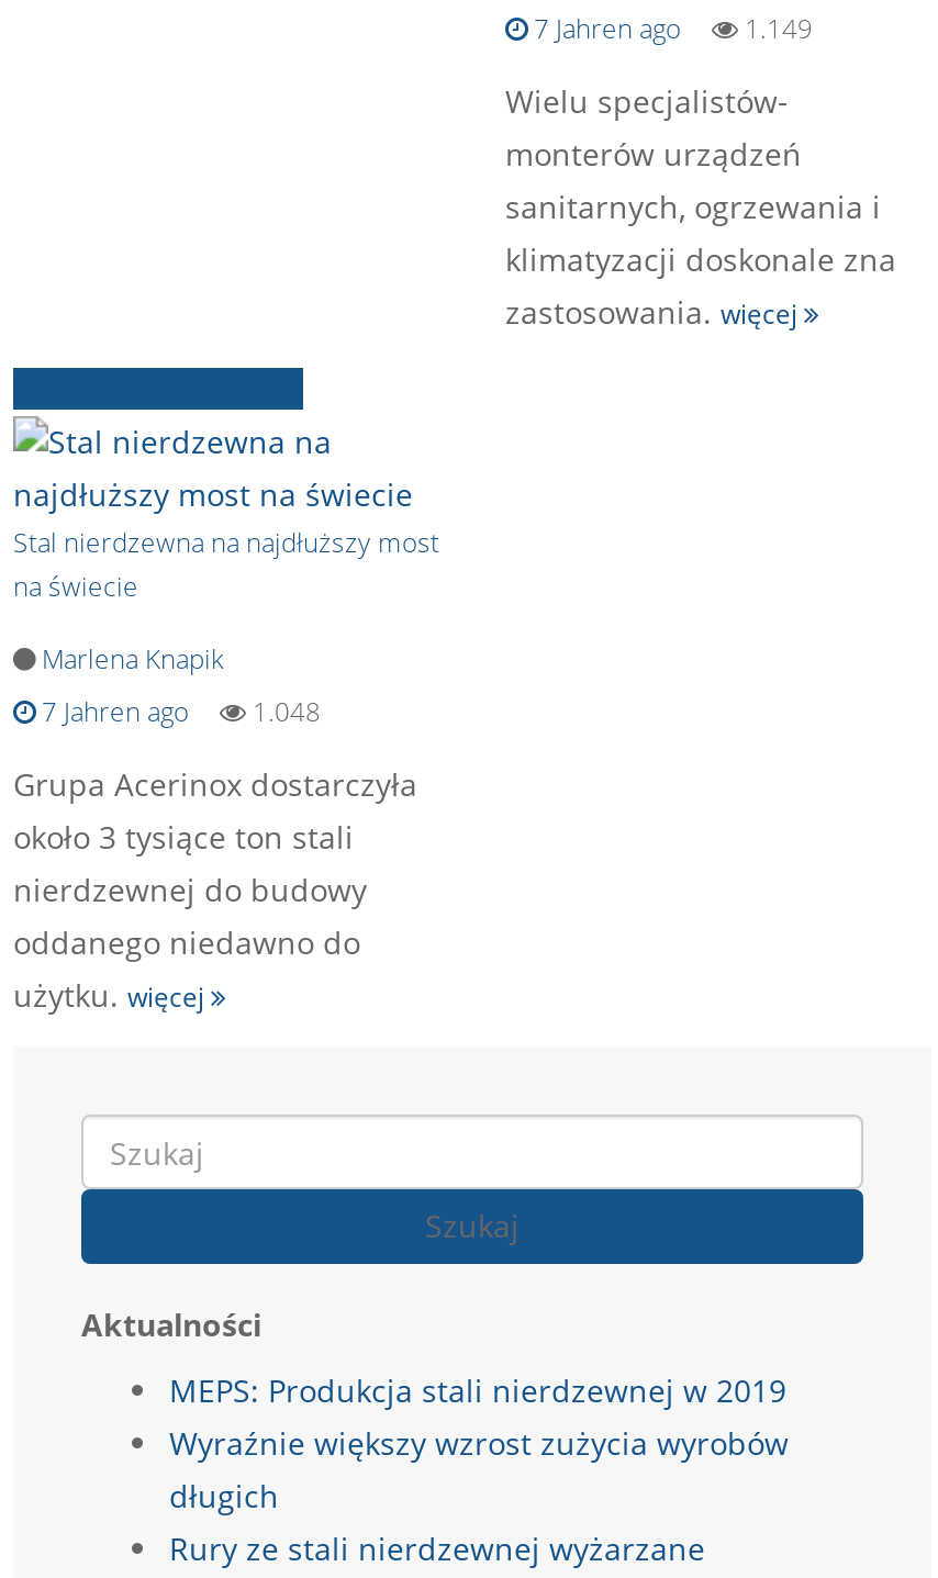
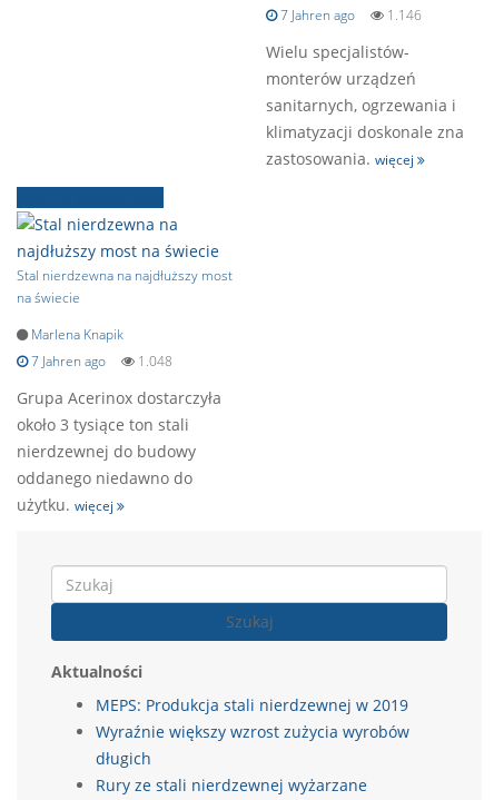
- 7 Jahren ago 1.149
+ 7 Jahren ago 1.146
